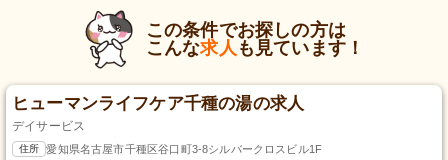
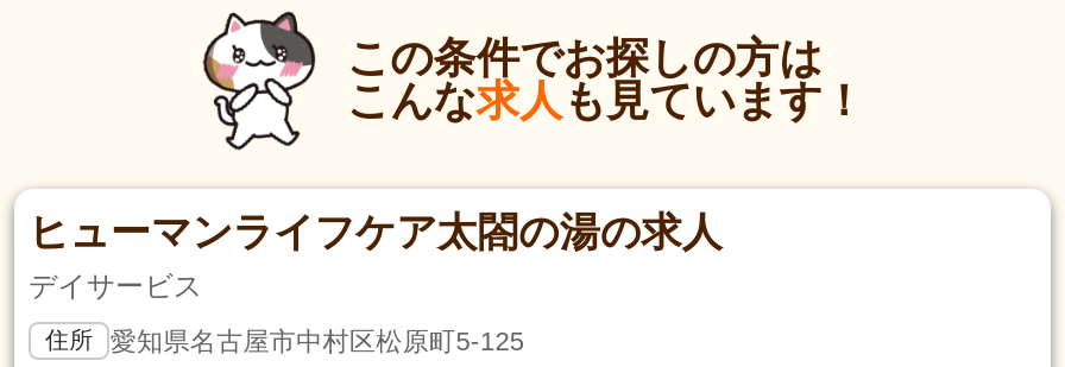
- ヒューマンライフケア千種の湯の求人
+ ヒューマンライフケア太閤の湯の求人

- 愛知県名古屋市千種区谷口町3-8シルバークロスビル1F
+ 愛知県名古屋市中村区松原町5-125
